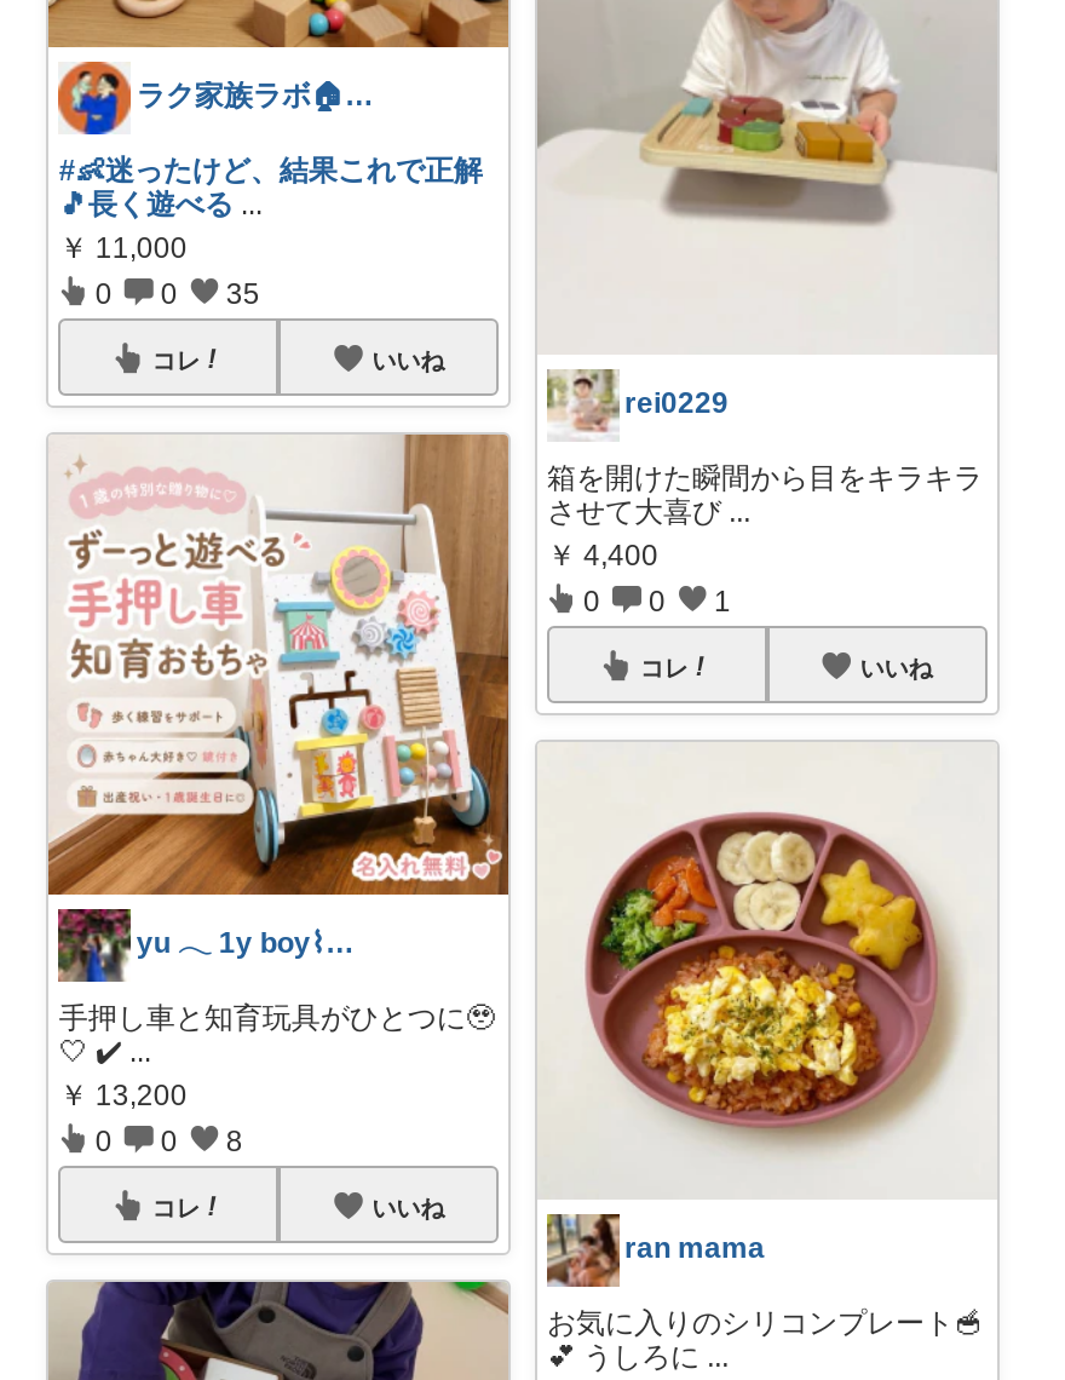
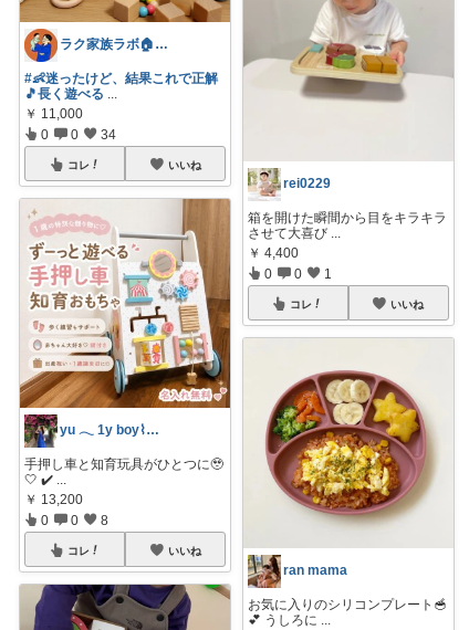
- 0 0 35
+ 0 0 34
